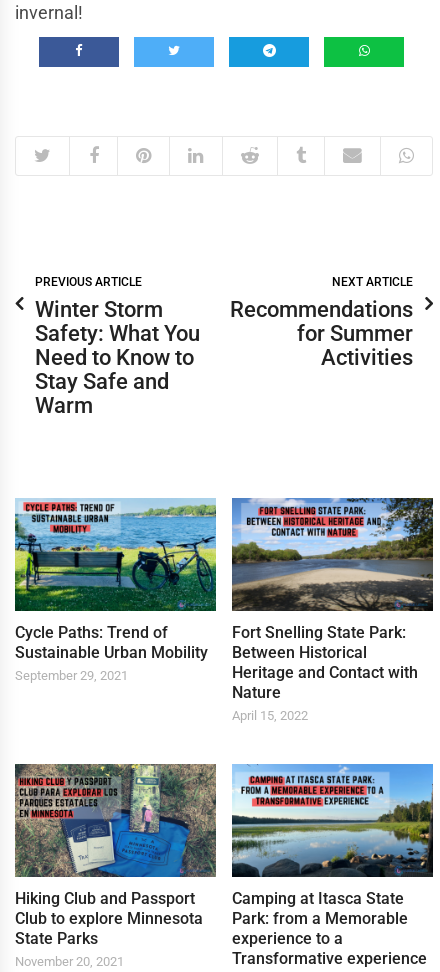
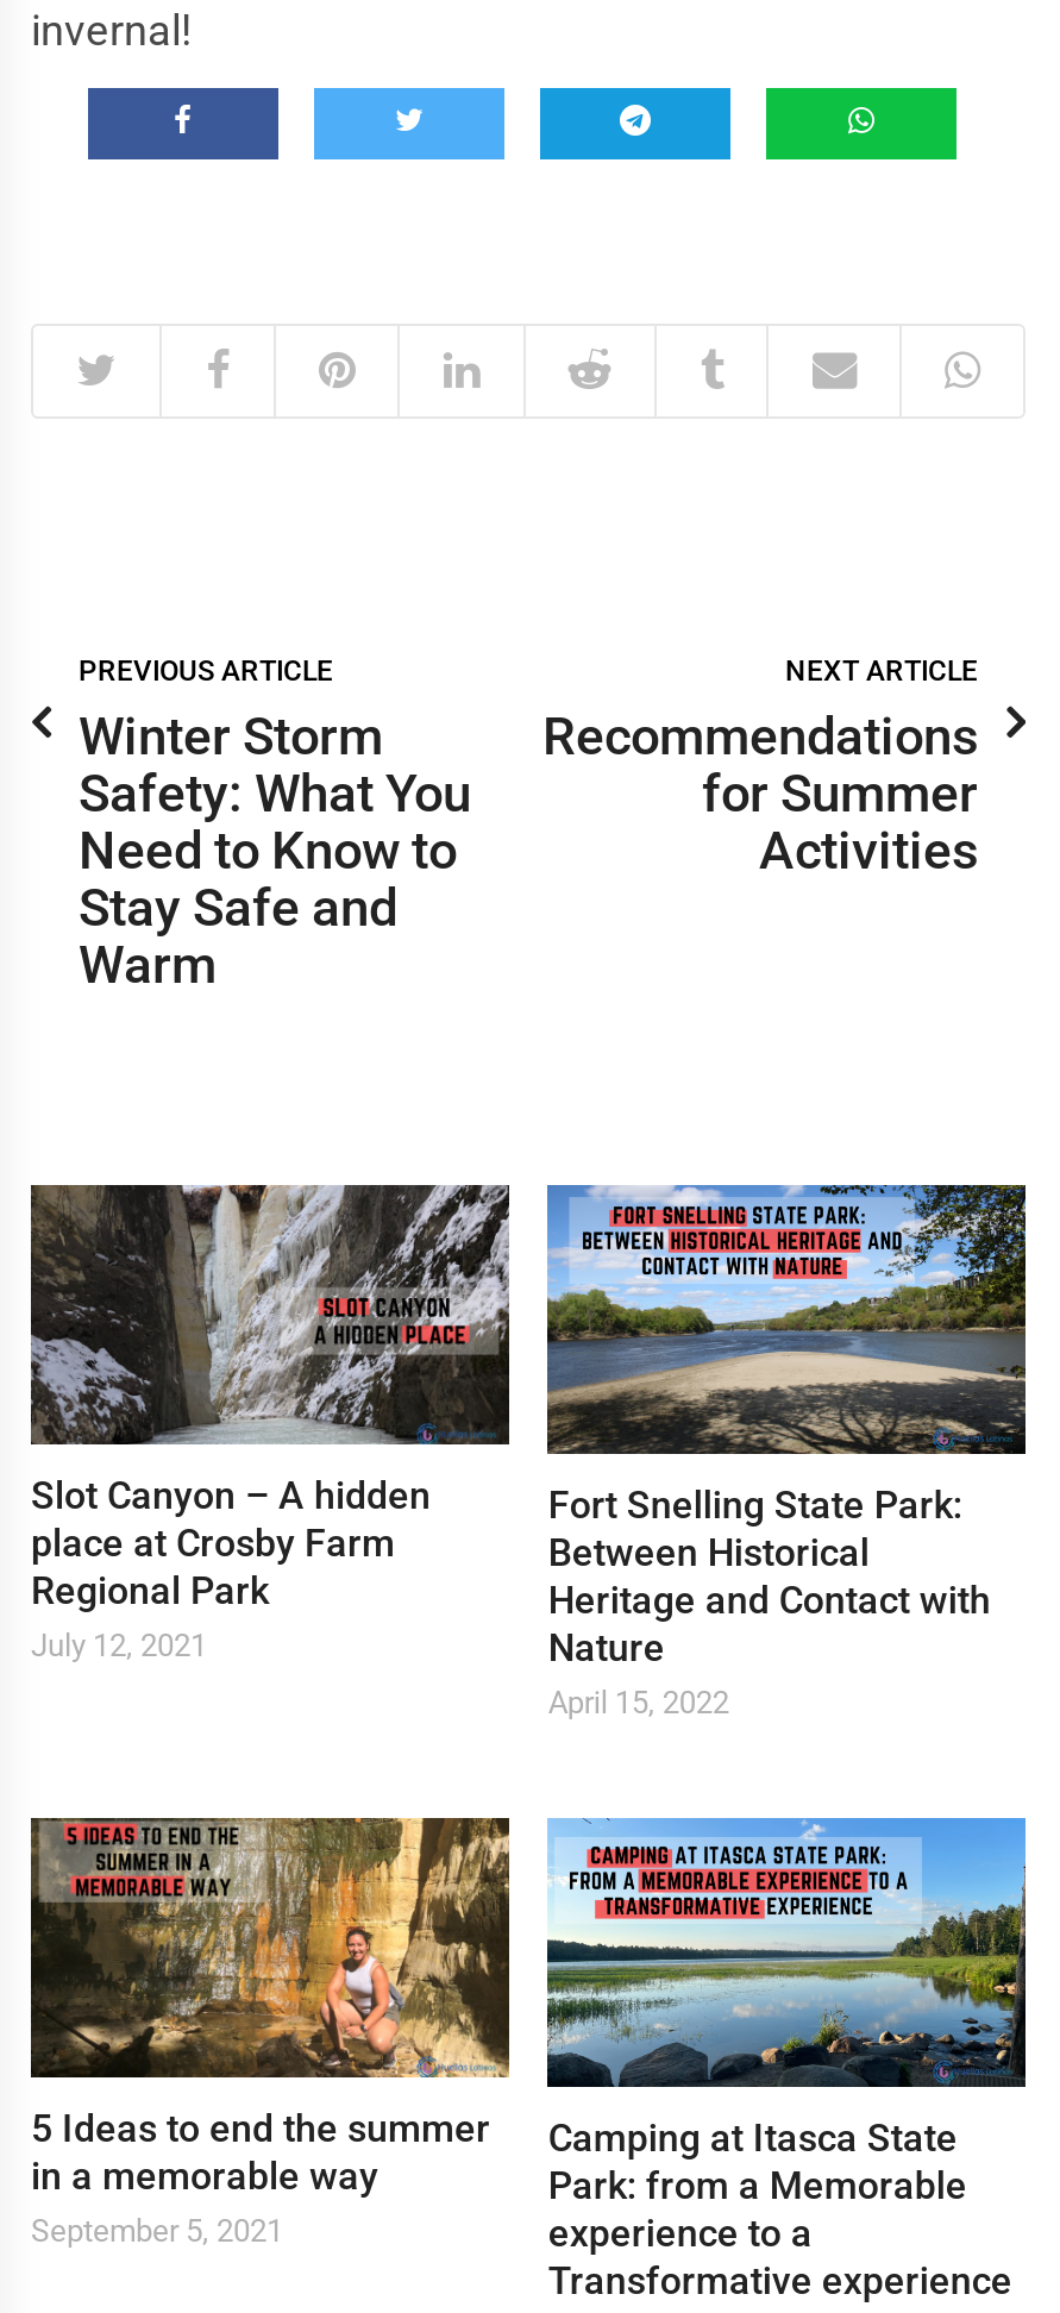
- [image]
- Cycle Paths: Trend of
- Sustainable Urban Mobility
- September 29, 2021
+ [image]
+ Slot Canyon – A hidden
+ place at Crosby Farm
+ Regional Park
+ July 12, 2021

- [image]
- Hiking Club and Passport
- Club to explore Minnesota
- State Parks
- November 20, 2021
+ [image]
+ 5 Ideas to end the summer
+ in a memorable way
+ September 5, 2021
